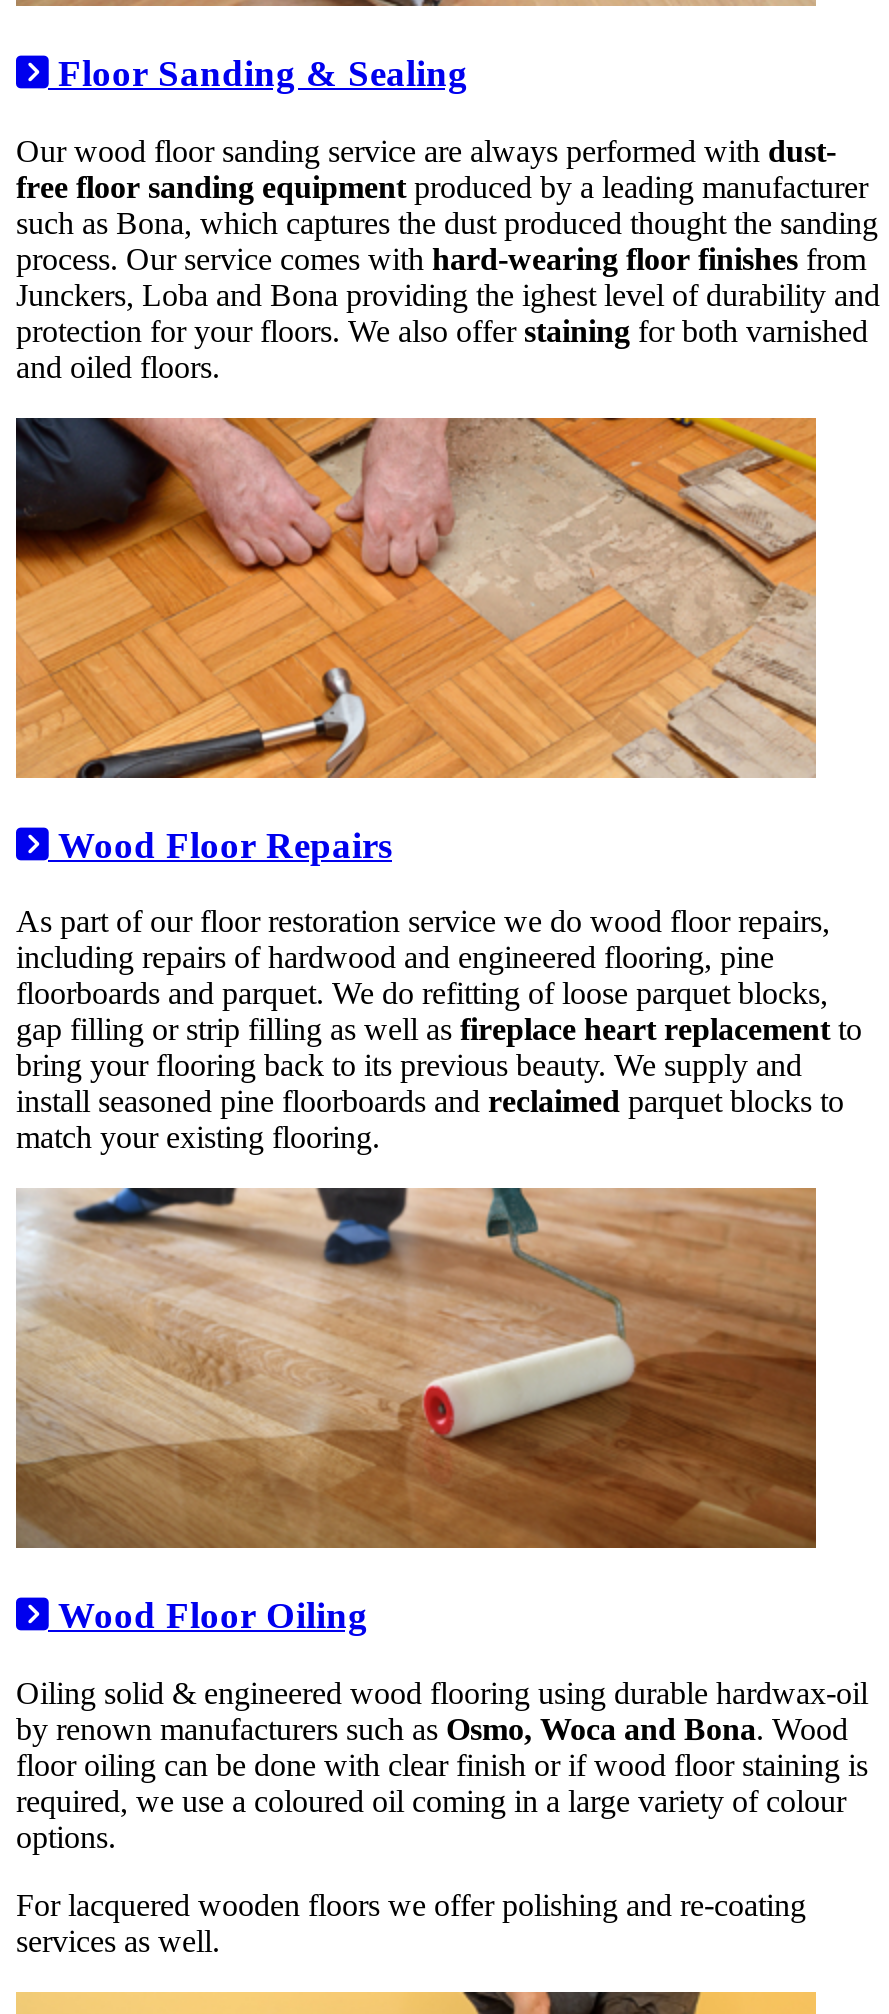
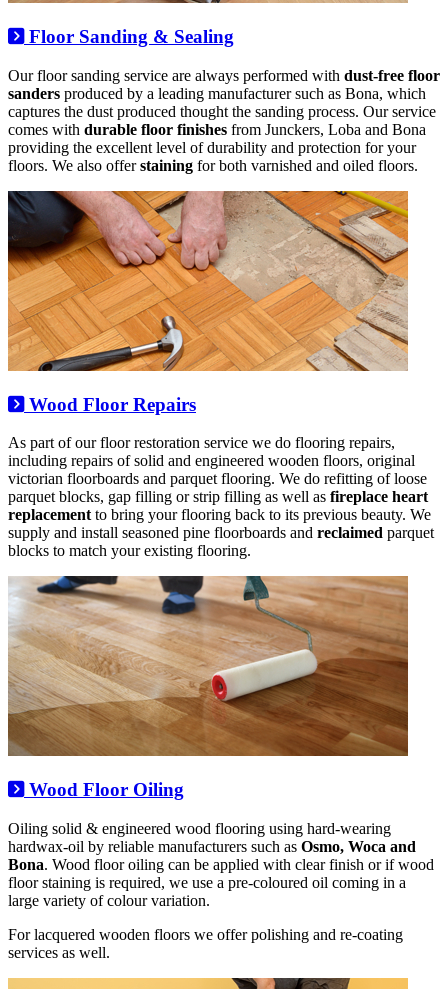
- Our wood floor sanding service are always performed with dust-
- free floor sanding equipment produced by a leading manufacturer
- such as Bona, which captures the dust produced thought the sanding
- process. Our service comes with hard-wearing floor finishes from
- Junckers, Loba and Bona providing the ighest level of durability and
- protection for your floors. We also offer staining for both varnished
- and oiled floors.
+ Our floor sanding service are always performed with dust-free floor
+ sanders produced by a leading manufacturer such as Bona, which
+ captures the dust produced thought the sanding process. Our service
+ comes with durable floor finishes from Junckers, Loba and Bona
+ providing the excellent level of durability and protection for your
+ floors. We also offer staining for both varnished and oiled floors.

- As part of our floor restoration service we do wood floor repairs,
- including repairs of hardwood and engineered flooring, pine
- floorboards and parquet. We do refitting of loose parquet blocks,
- gap filling or strip filling as well as fireplace heart replacement to
- bring your flooring back to its previous beauty. We supply and
- install seasoned pine floorboards and reclaimed parquet blocks to
- match your existing flooring.
+ As part of our floor restoration service we do flooring repairs,
+ including repairs of solid and engineered wooden floors, original
+ victorian floorboards and parquet flooring. We do refitting of loose
+ parquet blocks, gap filling or strip filling as well as fireplace heart
+ replacement to bring your flooring back to its previous beauty. We
+ supply and install seasoned pine floorboards and reclaimed parquet
+ blocks to match your existing flooring.

- Oiling solid & engineered wood flooring using durable hardwax-oil
- by renown manufacturers such as Osmo, Woca and Bona. Wood
- floor oiling can be done with clear finish or if wood floor staining is
- required, we use a coloured oil coming in a large variety of colour
- options.
+ Oiling solid & engineered wood flooring using hard-wearing
+ hardwax-oil by reliable manufacturers such as Osmo, Woca and
+ Bona. Wood floor oiling can be applied with clear finish or if wood
+ floor staining is required, we use a pre-coloured oil coming in a
+ large variety of colour variation.
